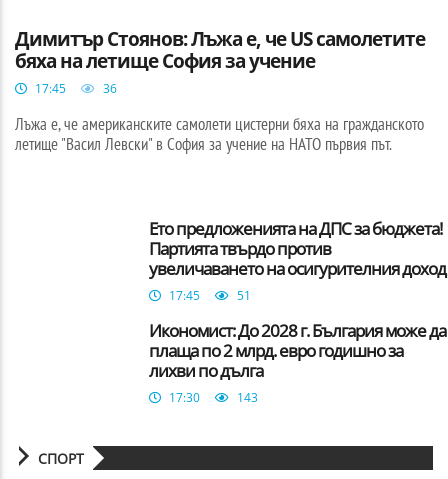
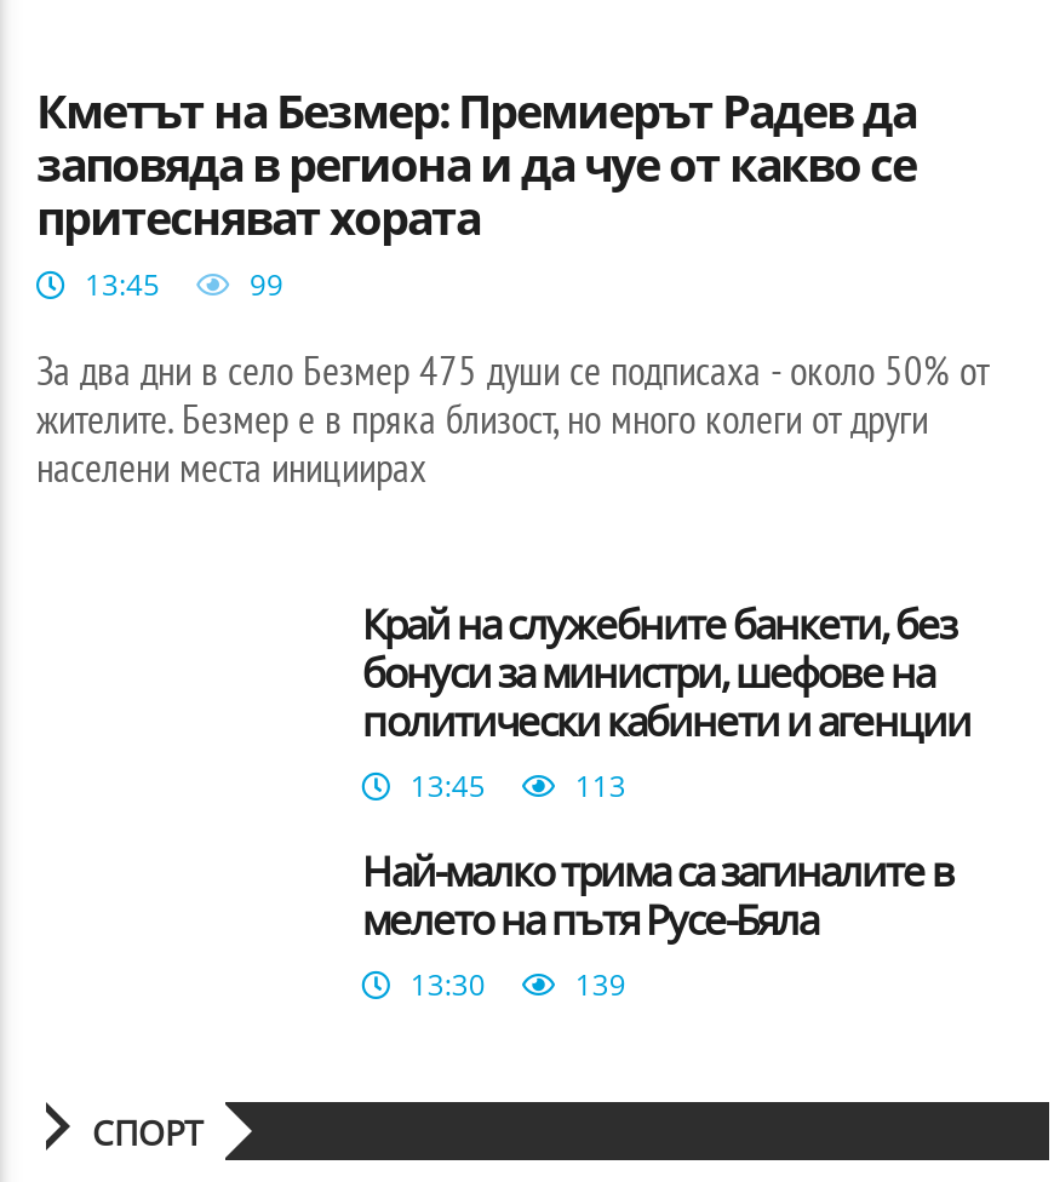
- Димитър Стоянов: Лъжа е, че US самолетите
- бяха на летище София за учение
- 17:45
- 36
+ Кметът на Безмер: Премиерът Радев да
+ заповяда в региона и да чуе от какво се
+ притесняват хората
+ 13:45
+ 99

- Лъжа е, че американските самолети цистерни бяха на гражданското
- летище "Васил Левски" в София за учение на НАТО първия път.
+ За два дни в село Безмер 475 души се подписаха - около 50% от
+ жителите. Безмер е в пряка близост, но много колеги от други
+ населени места инициирах

- Ето предложенията на ДПС за бюджета!
- Партията твърдо против
- увеличаването на осигурителния доход
- 17:45
- 51
+ Край на служебните банкети, без
+ бонуси за министри, шефове на
+ политически кабинети и агенции
+ 13:45
+ 113

- Икономист: До 2028 г. България може да
- плаща по 2 млрд. евро годишно за
- лихви по дълга
- 17:30
- 143
+ Най-малко трима са загиналите в
+ мелето на пътя Русе-Бяла
+ 13:30
+ 139
